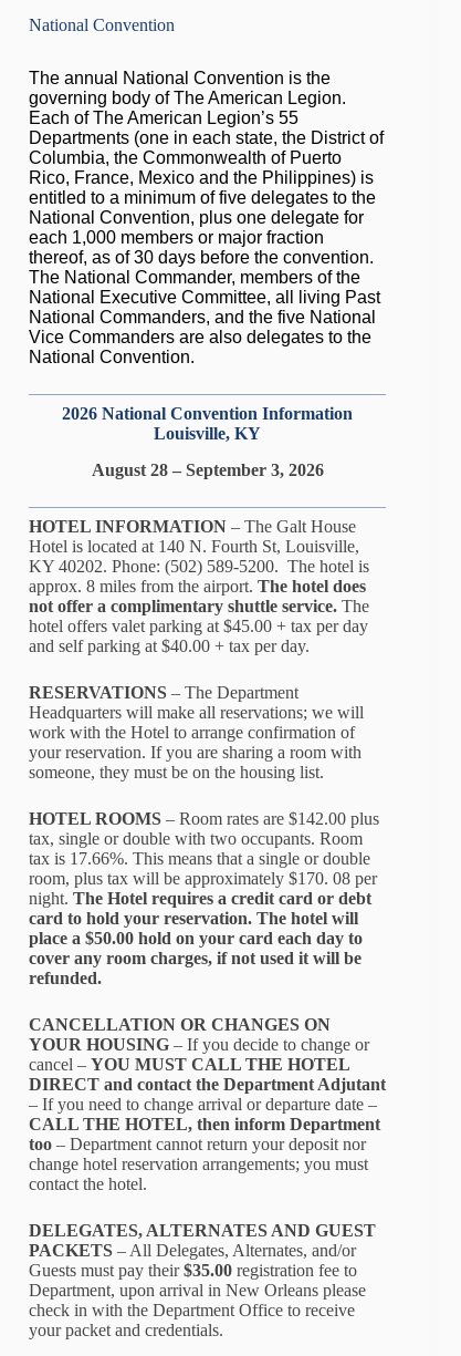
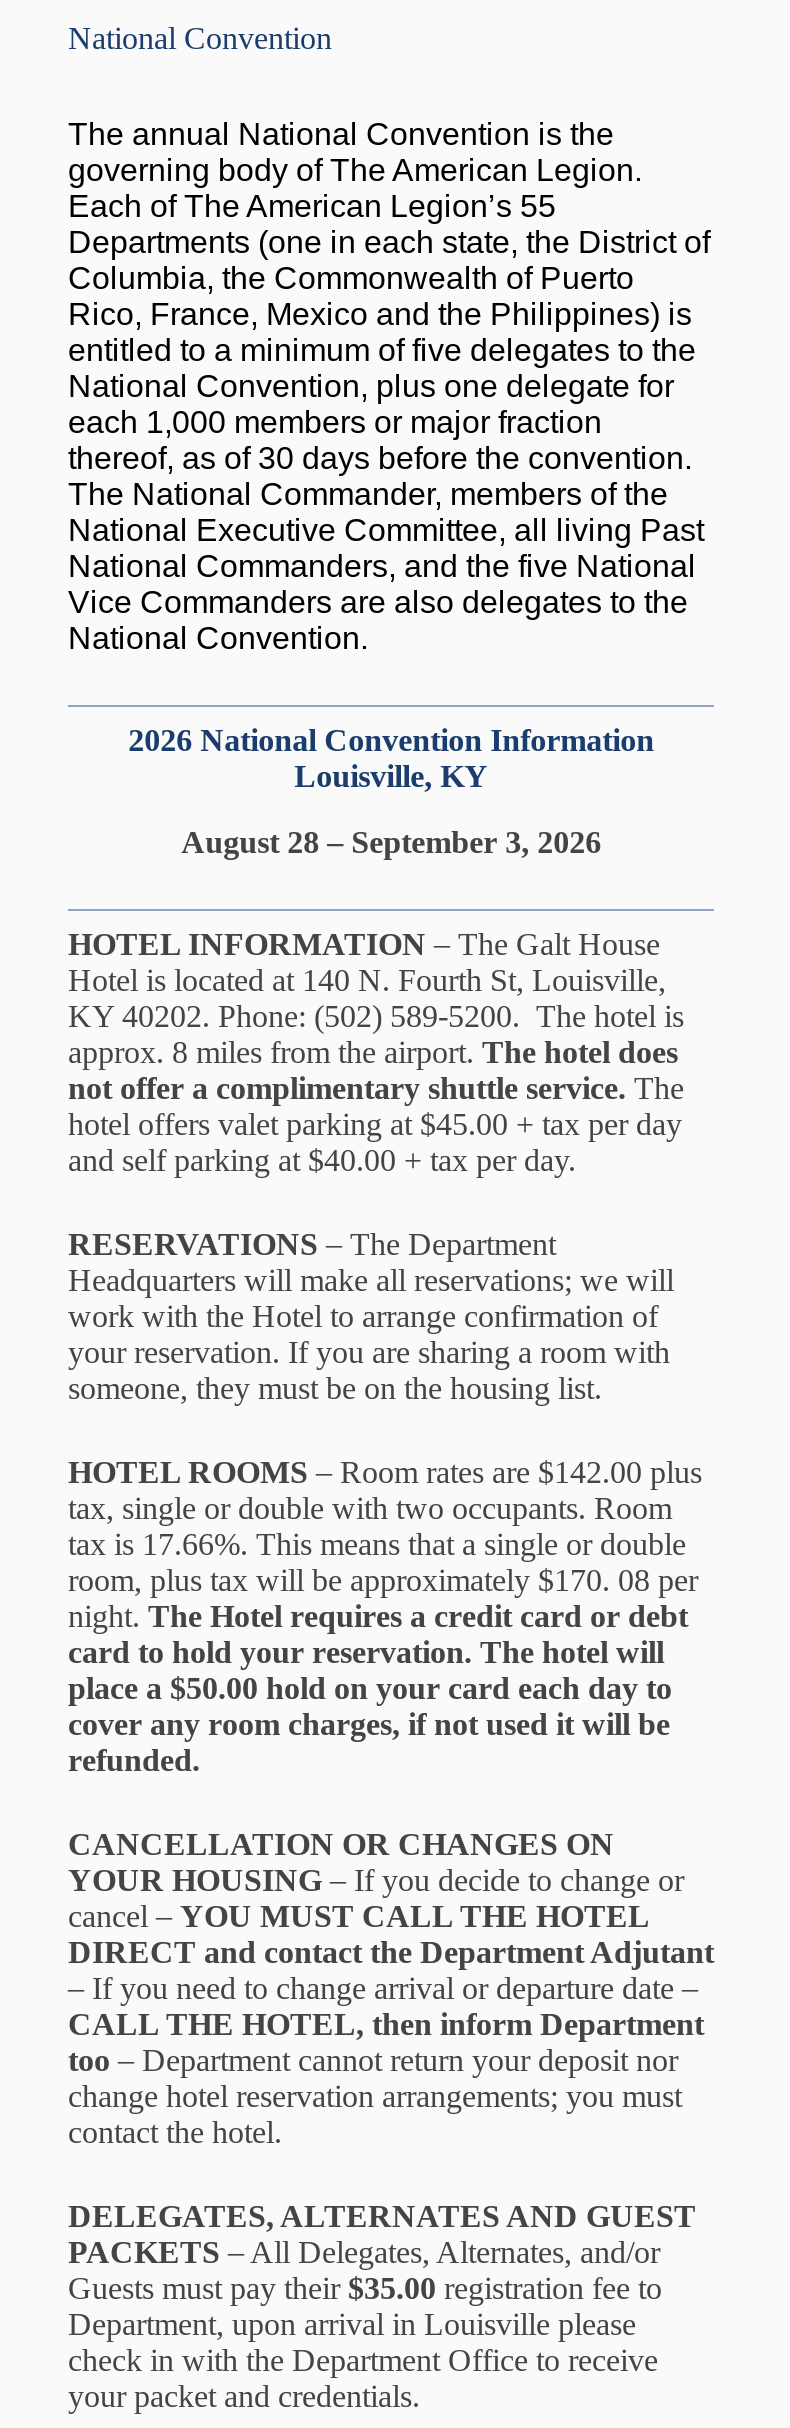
- Department, upon arrival in New Orleans please
+ Department, upon arrival in Louisville please
